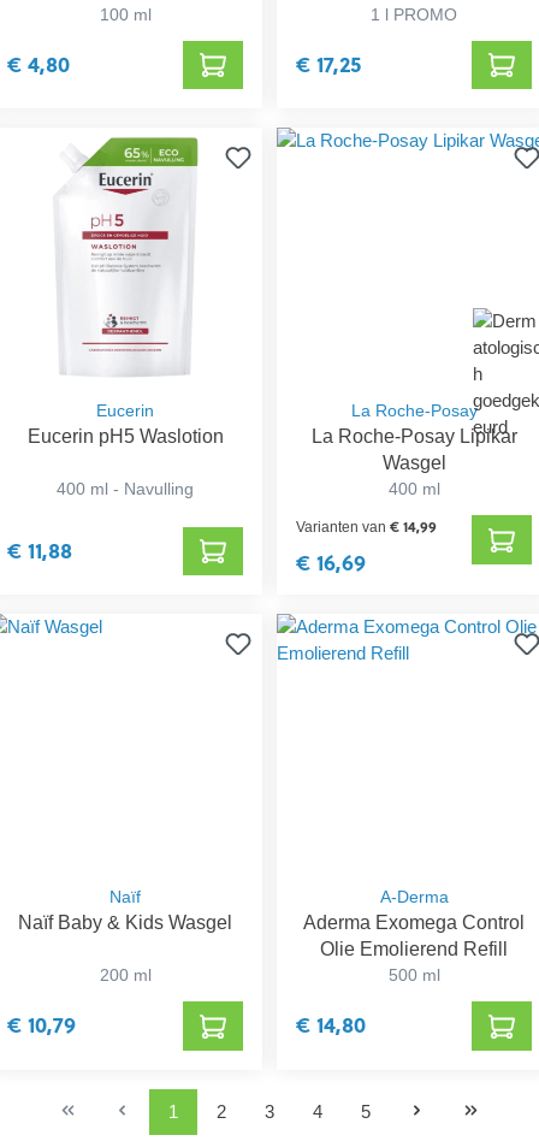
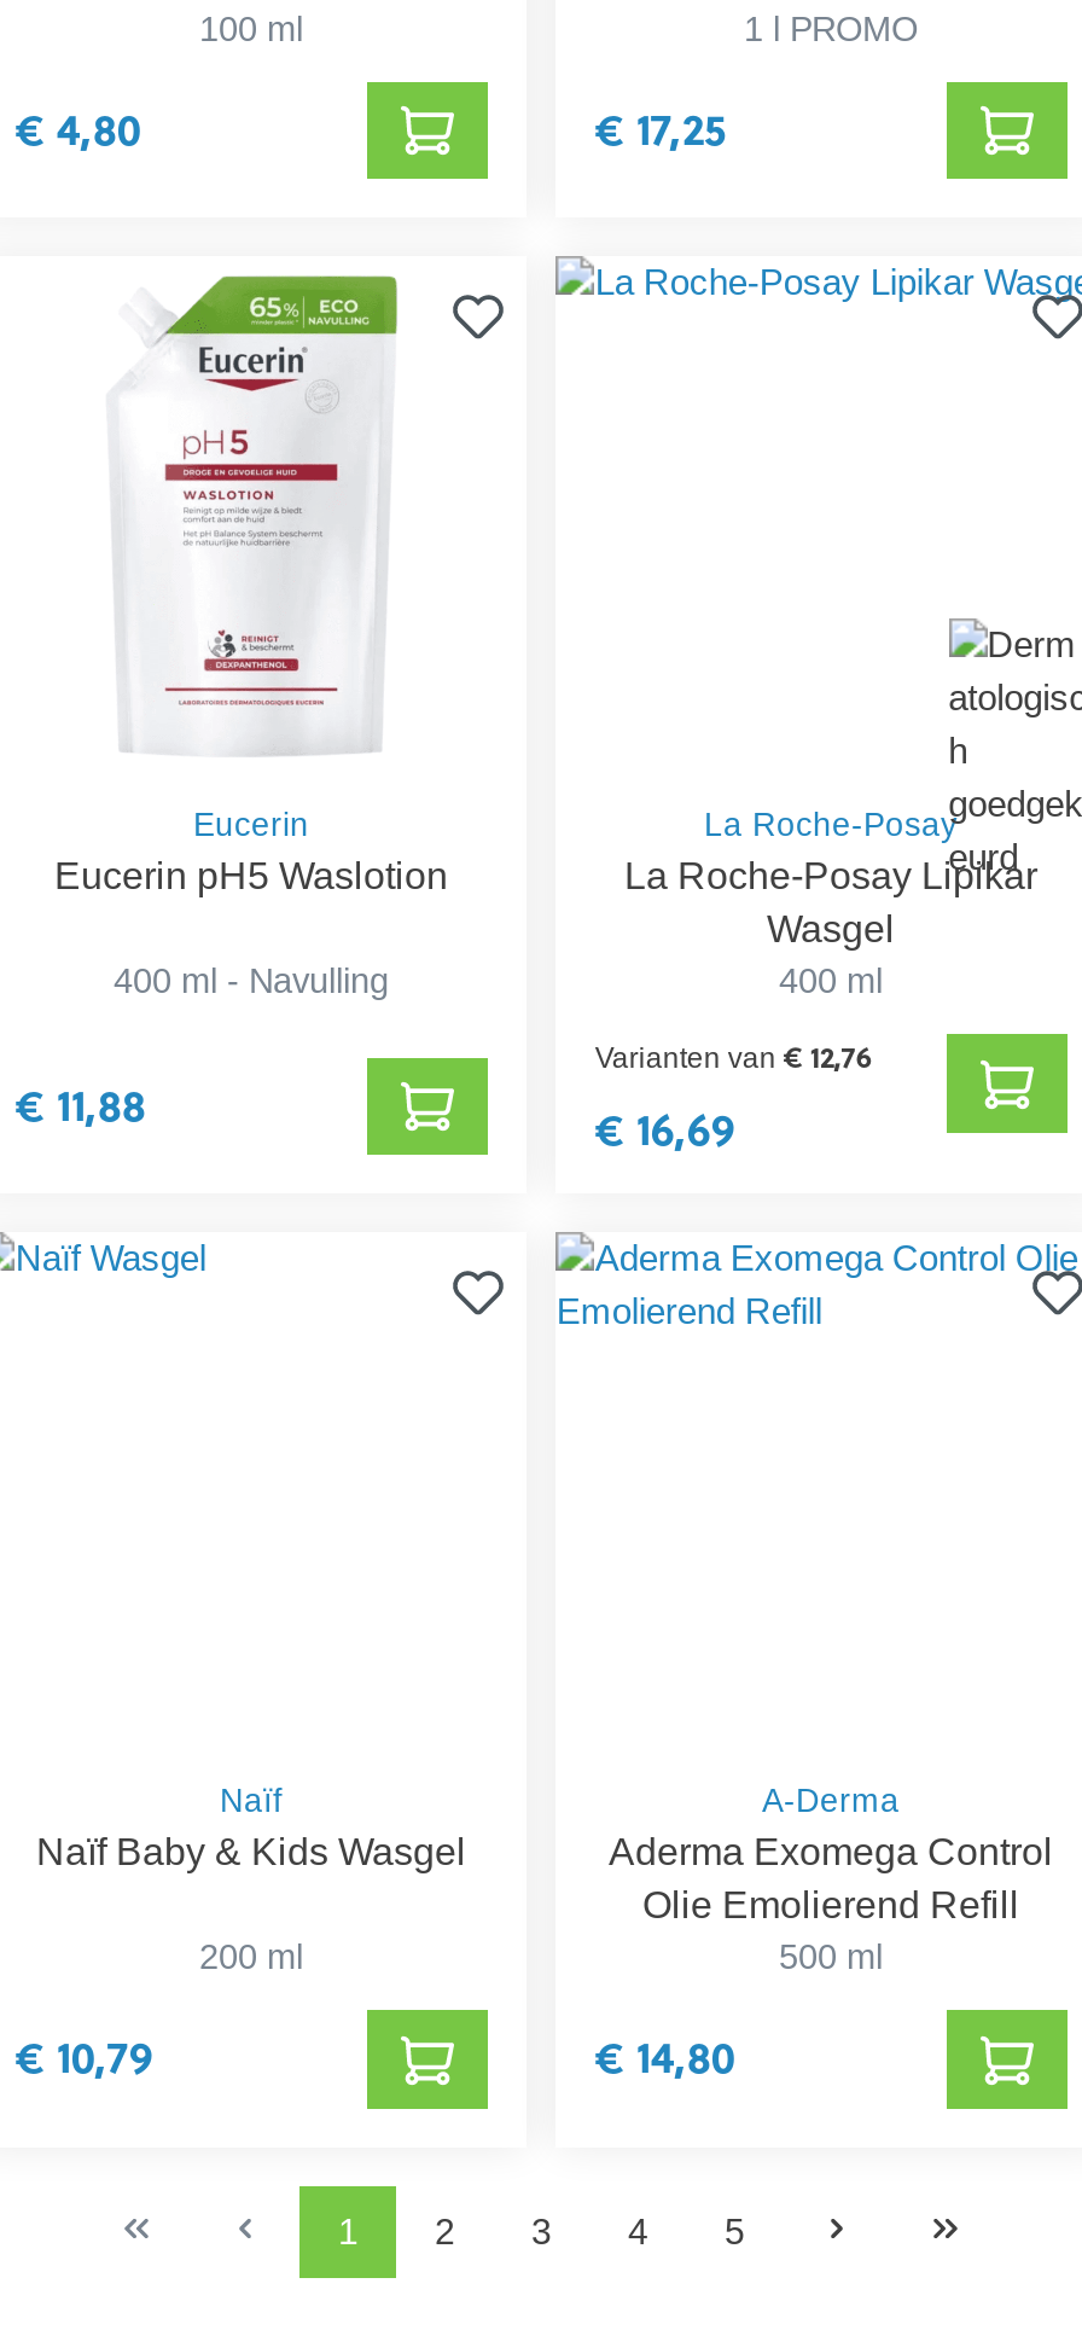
- Varianten van € 14,99
+ Varianten van € 12,76
